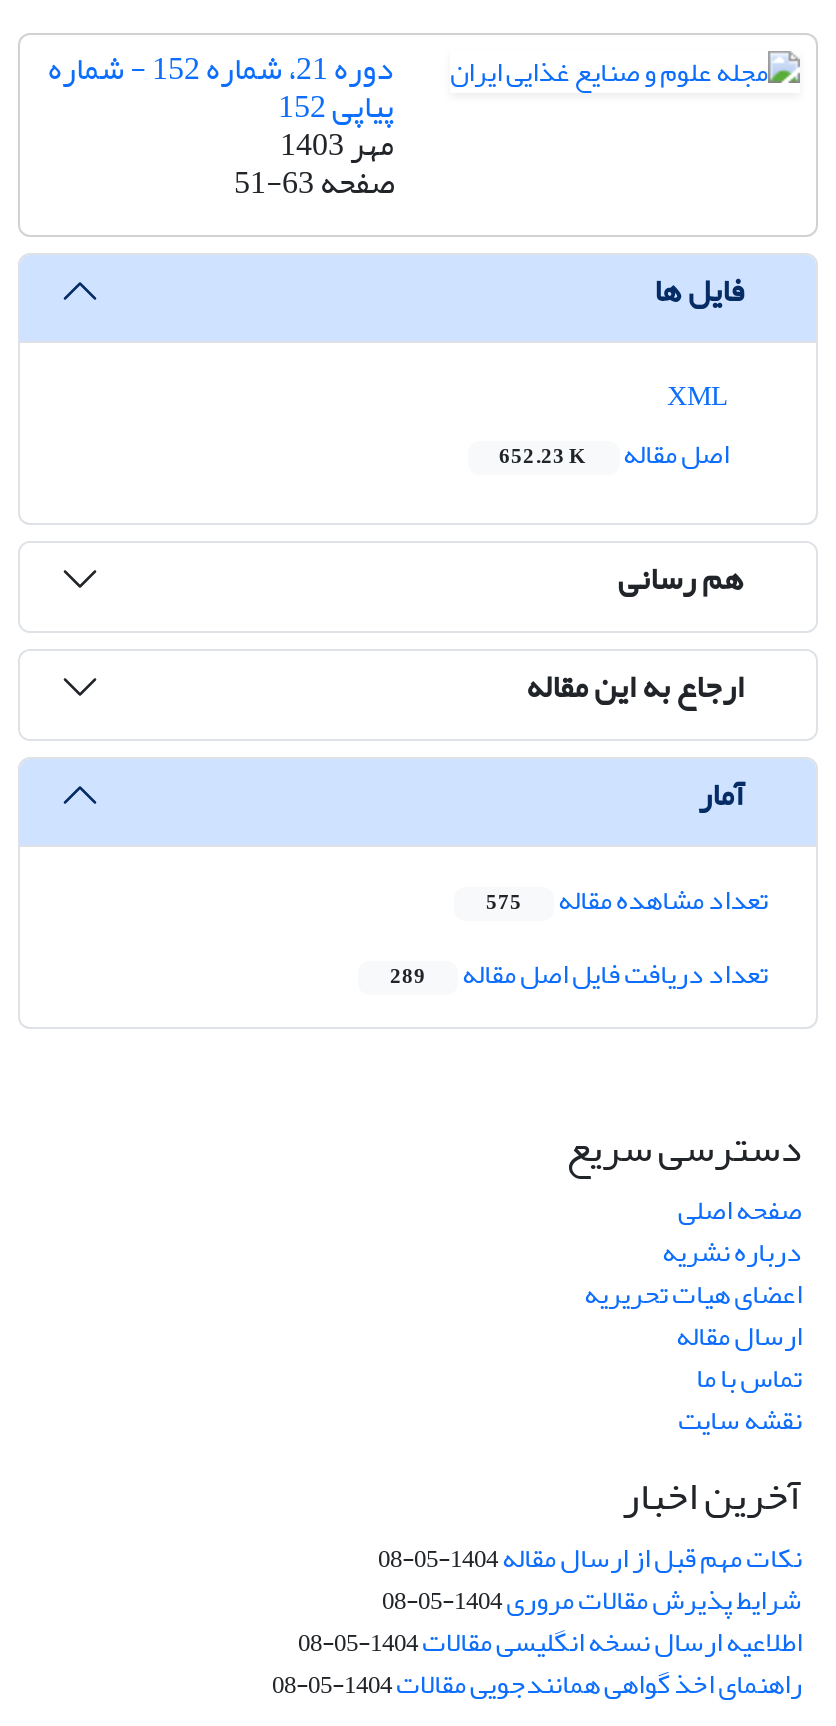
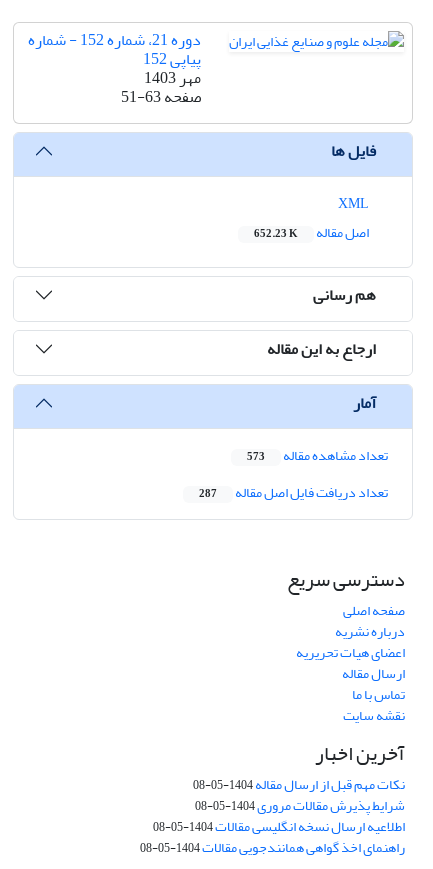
- تعداد مشاهده مقاله 575
+ تعداد مشاهده مقاله 573

- تعداد دریافت فایل اصل مقاله 289
+ تعداد دریافت فایل اصل مقاله 287
